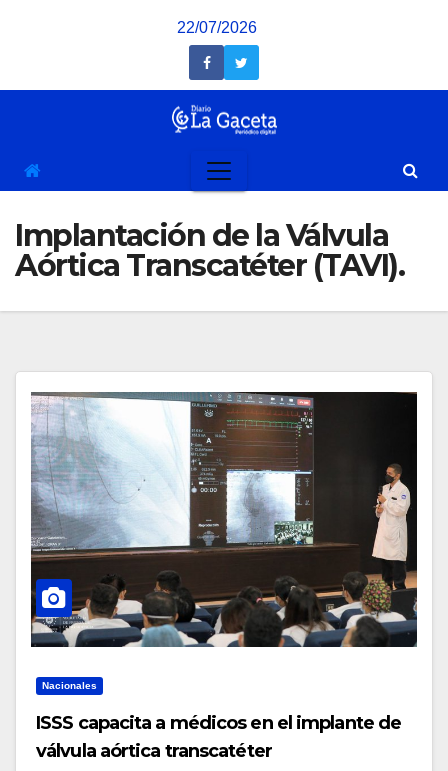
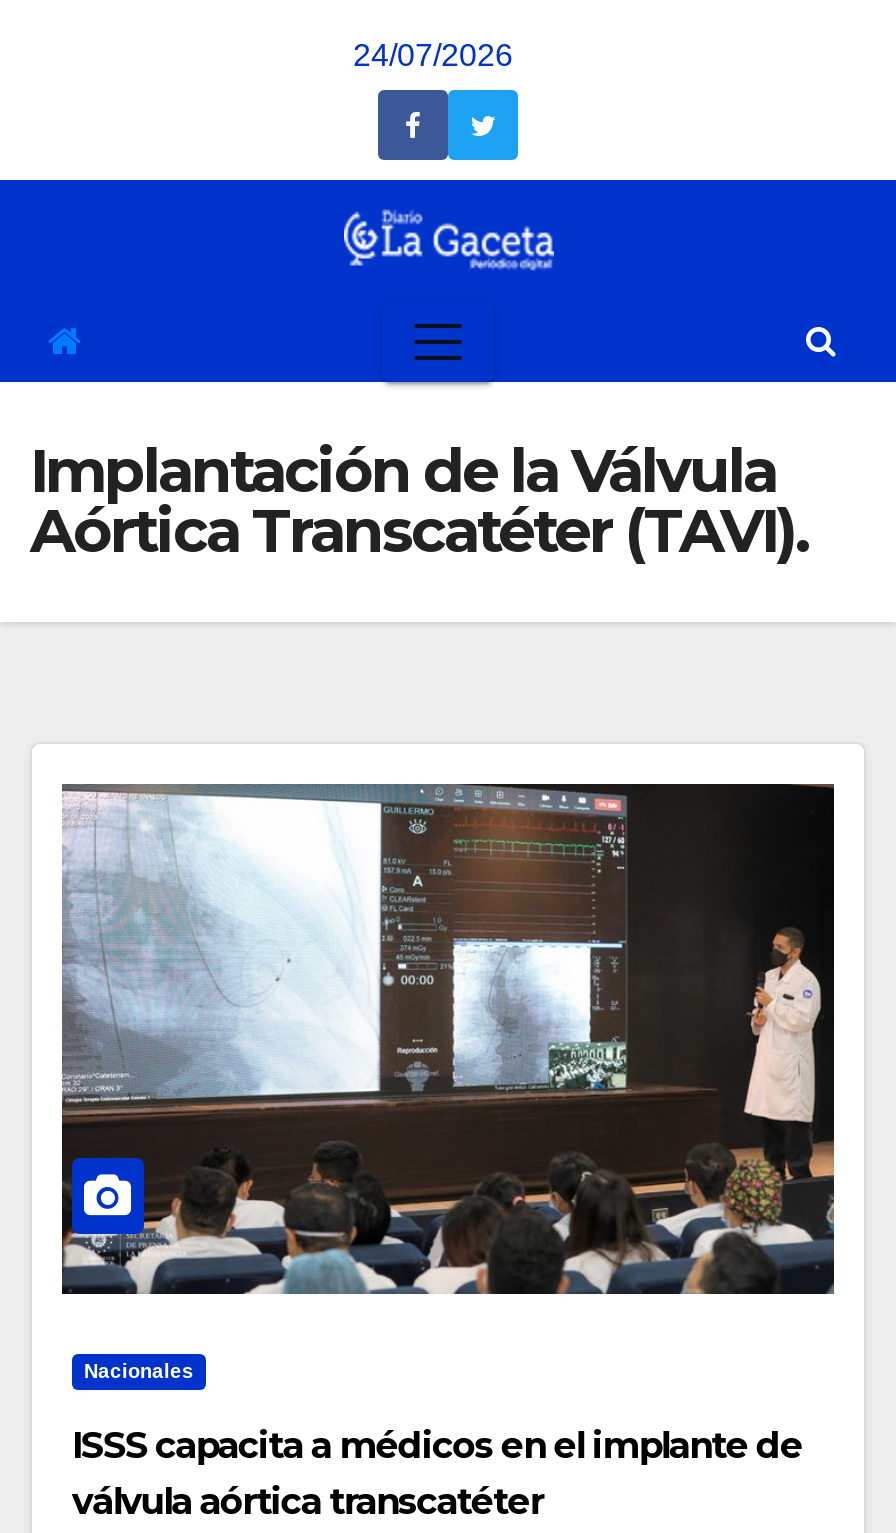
- 22/07/2026
+ 24/07/2026
